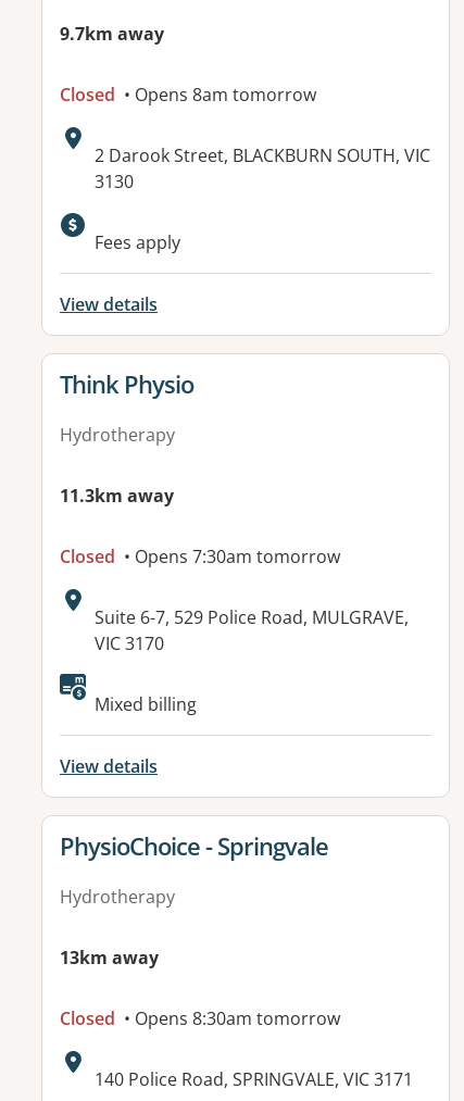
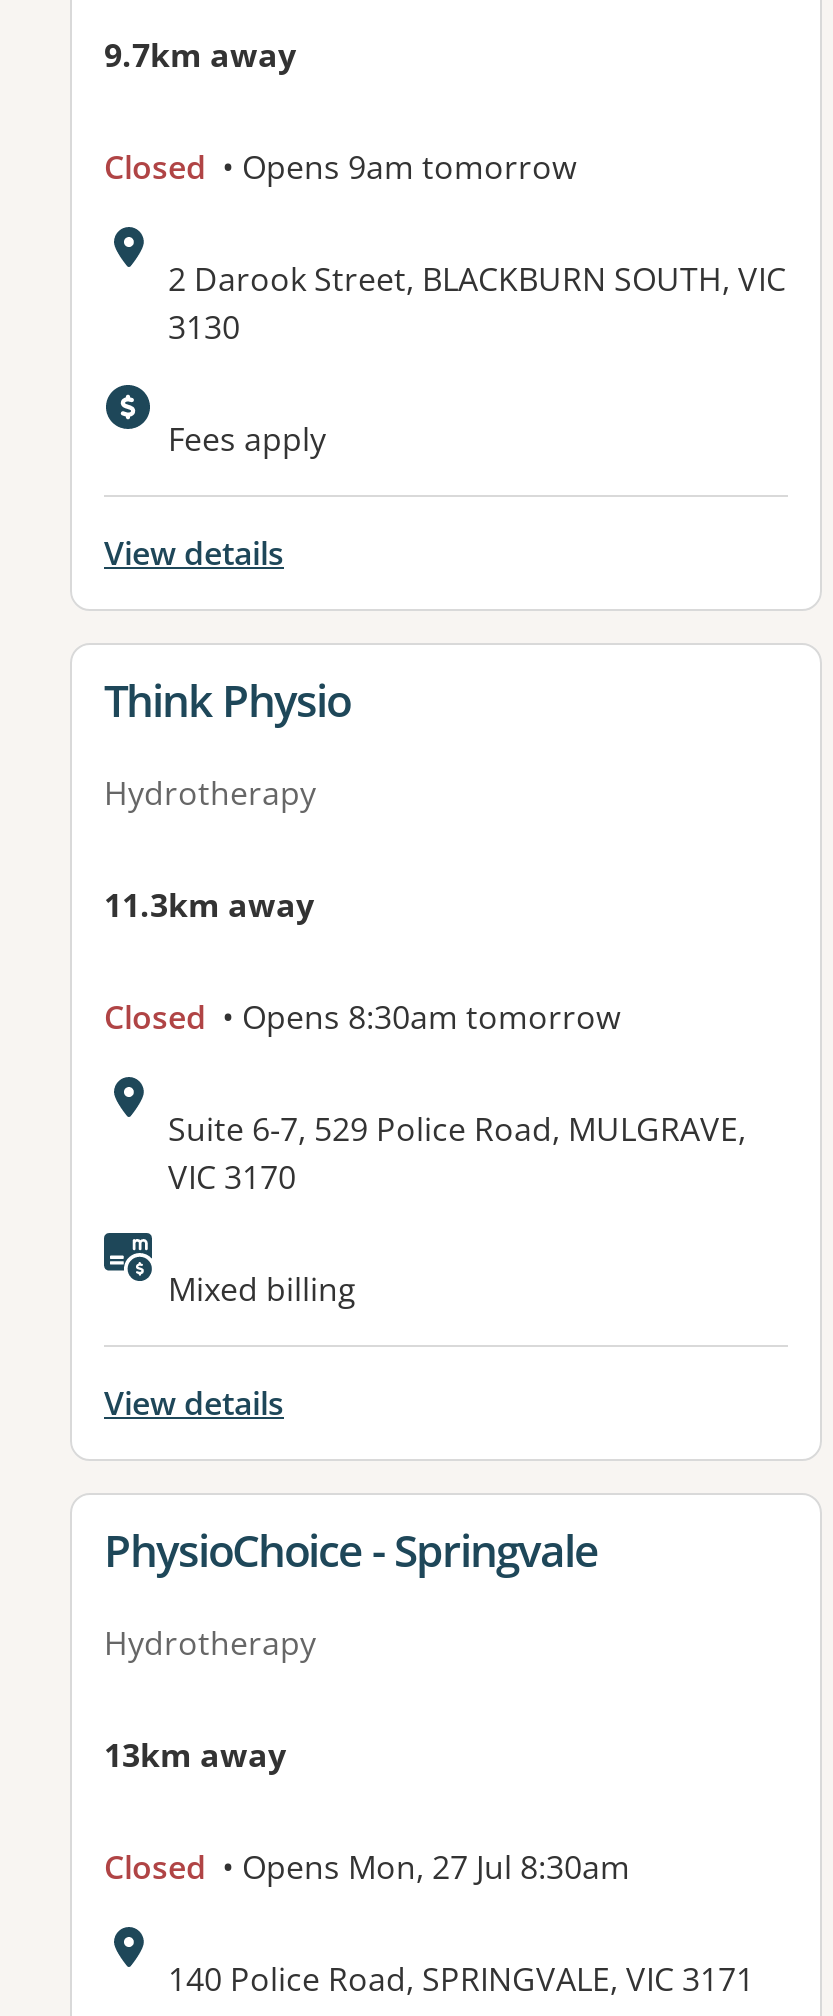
- Closed • Opens 8am tomorrow
+ Closed • Opens 9am tomorrow

- Closed • Opens 7:30am tomorrow

+ Closed • Opens Mon, 27 Jul 8:30am

moved up: Closed • Opens 8:30am tomorrow
